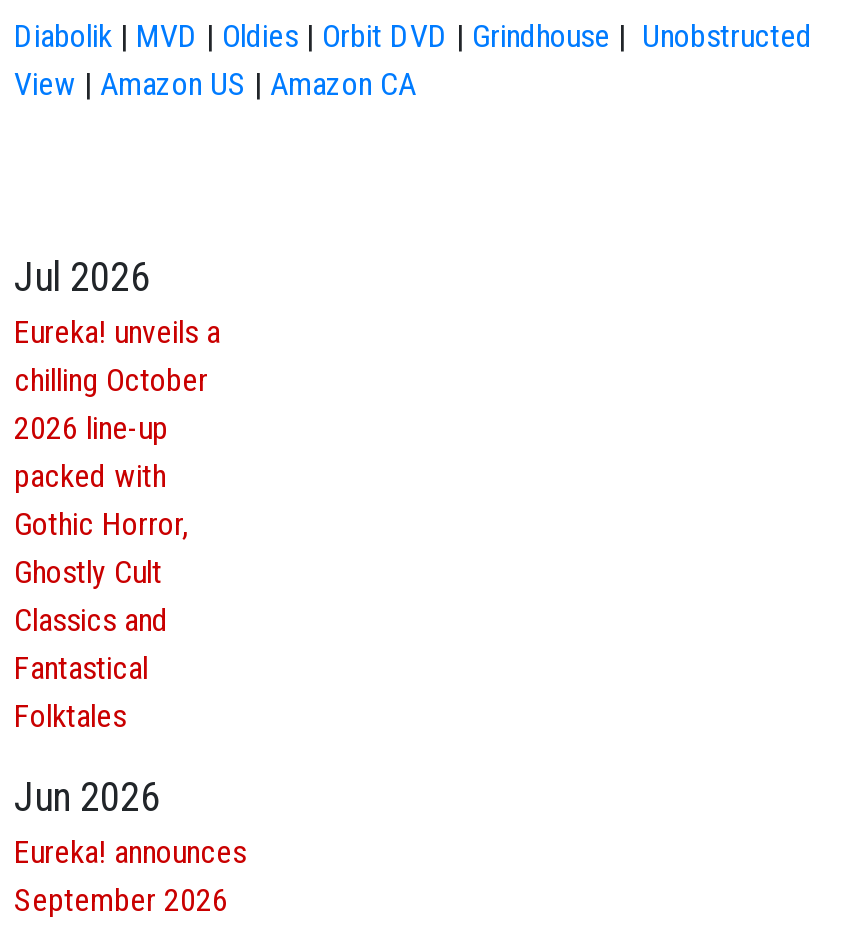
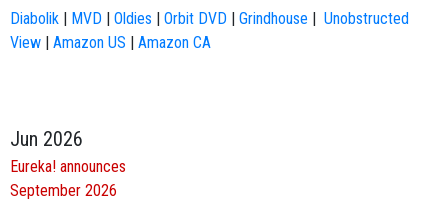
- Jul 2026
- Eureka! unveils a
- chilling October
- 2026 line-up
- packed with
- Gothic Horror,
- Ghostly Cult
- Classics and
- Fantastical
- Folktales
